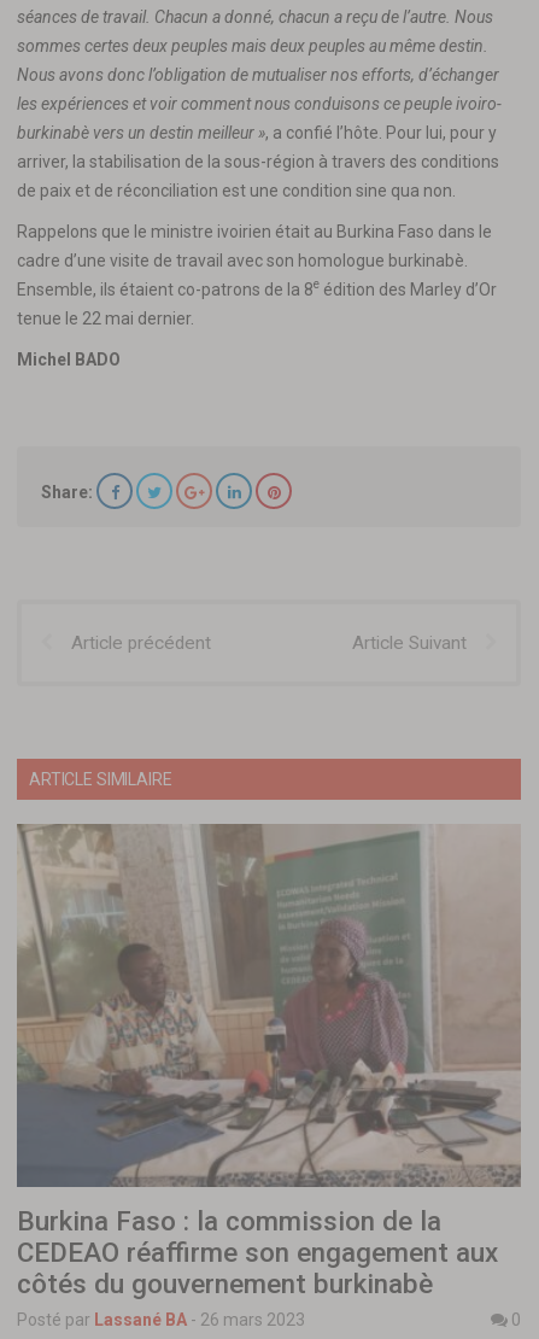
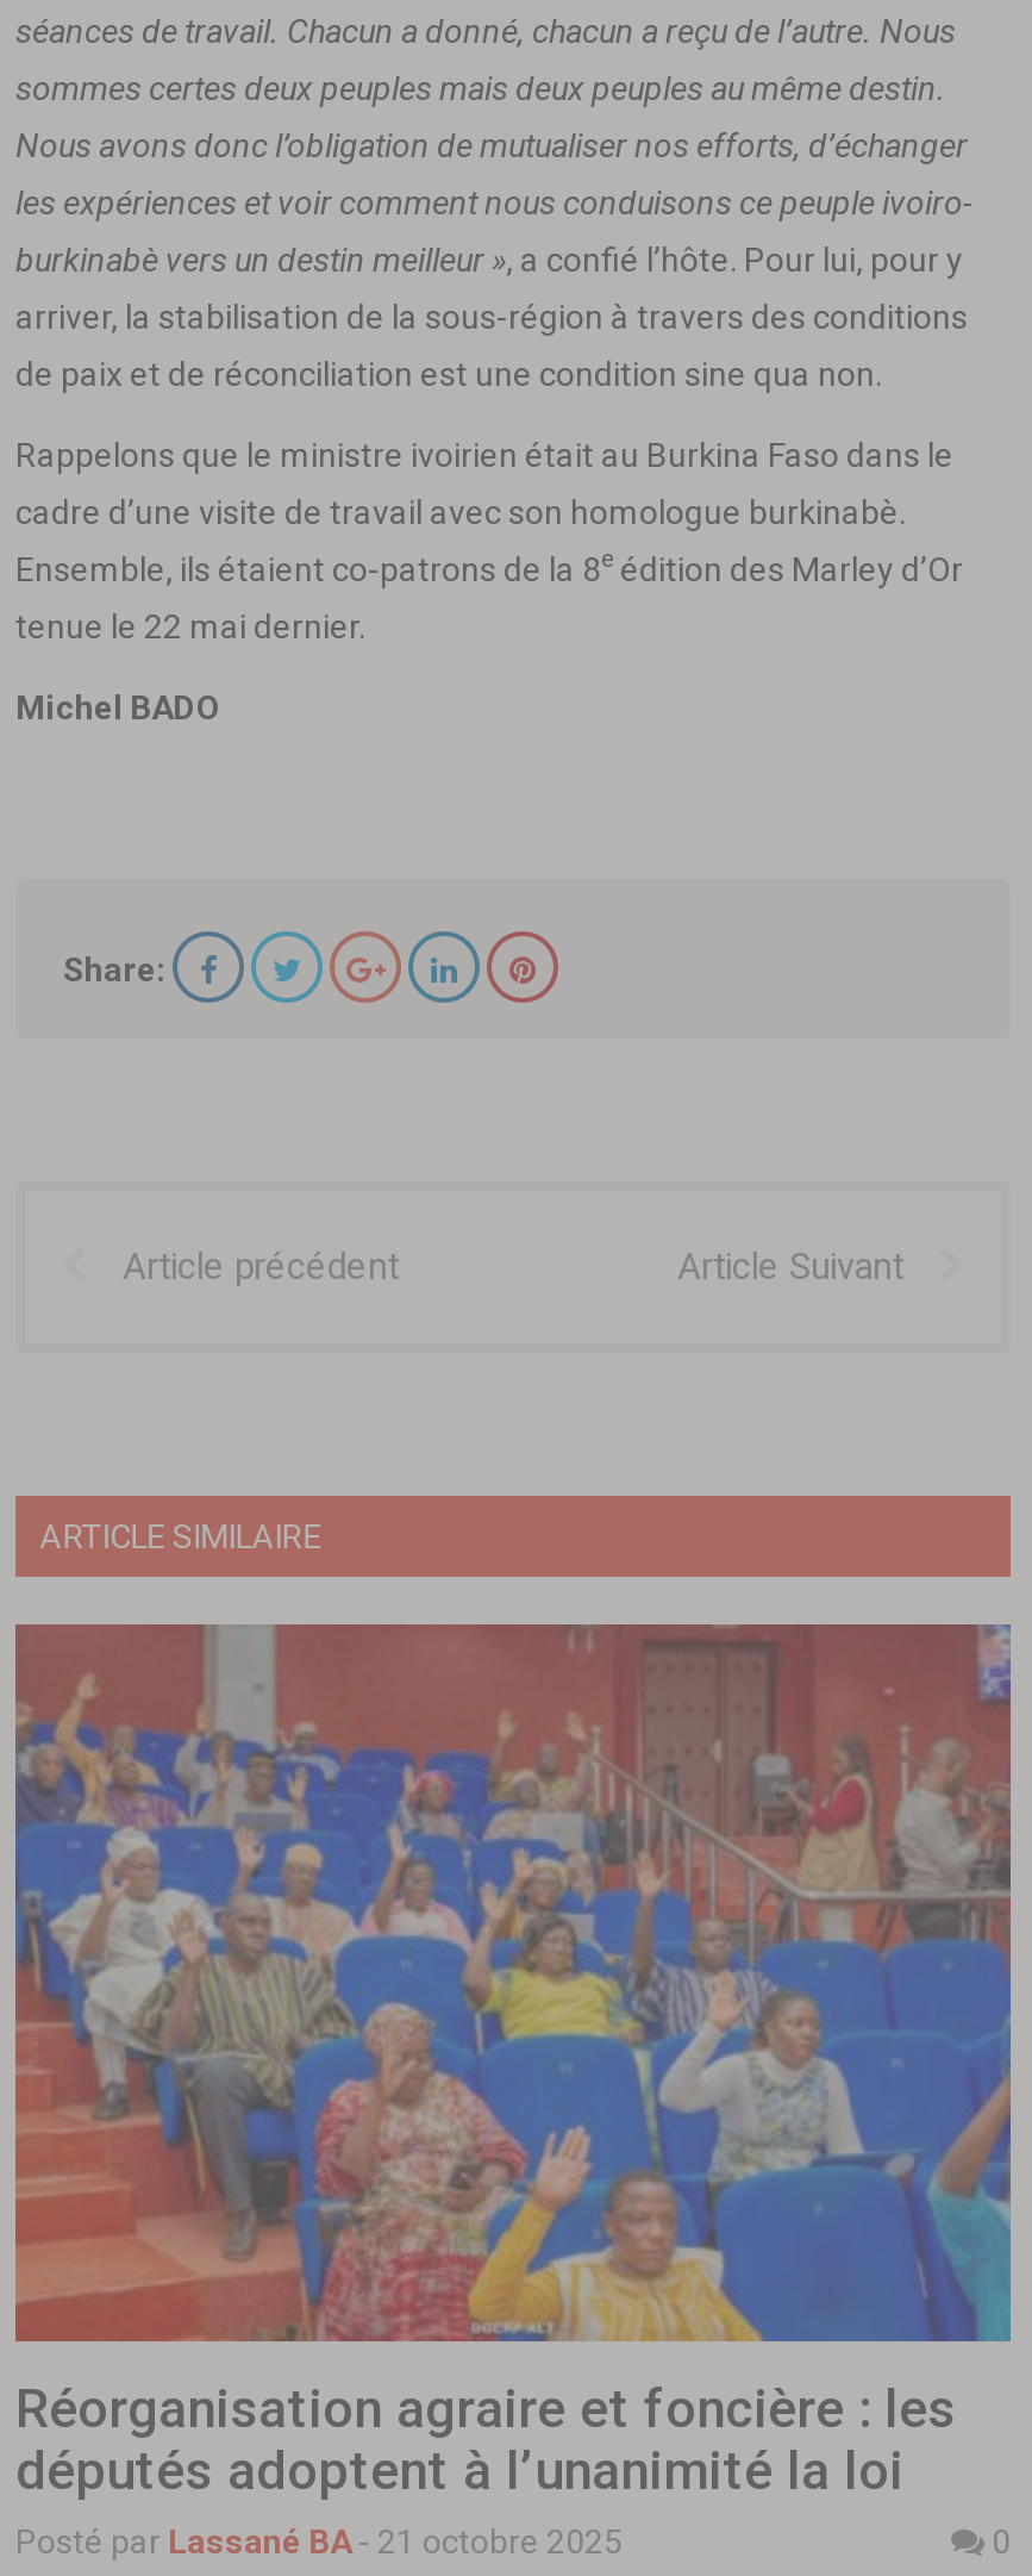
- [image]
- Burkina Faso : la commission de la
- CEDEAO réaffirme son engagement aux
- côtés du gouvernement burkinabè
- Posté par Lassané BA - 26 mars 2023
+ [image]
+ Réorganisation agraire et foncière : les
+ députés adoptent à l’unanimité la loi
+ Posté par Lassané BA - 21 octobre 2025
